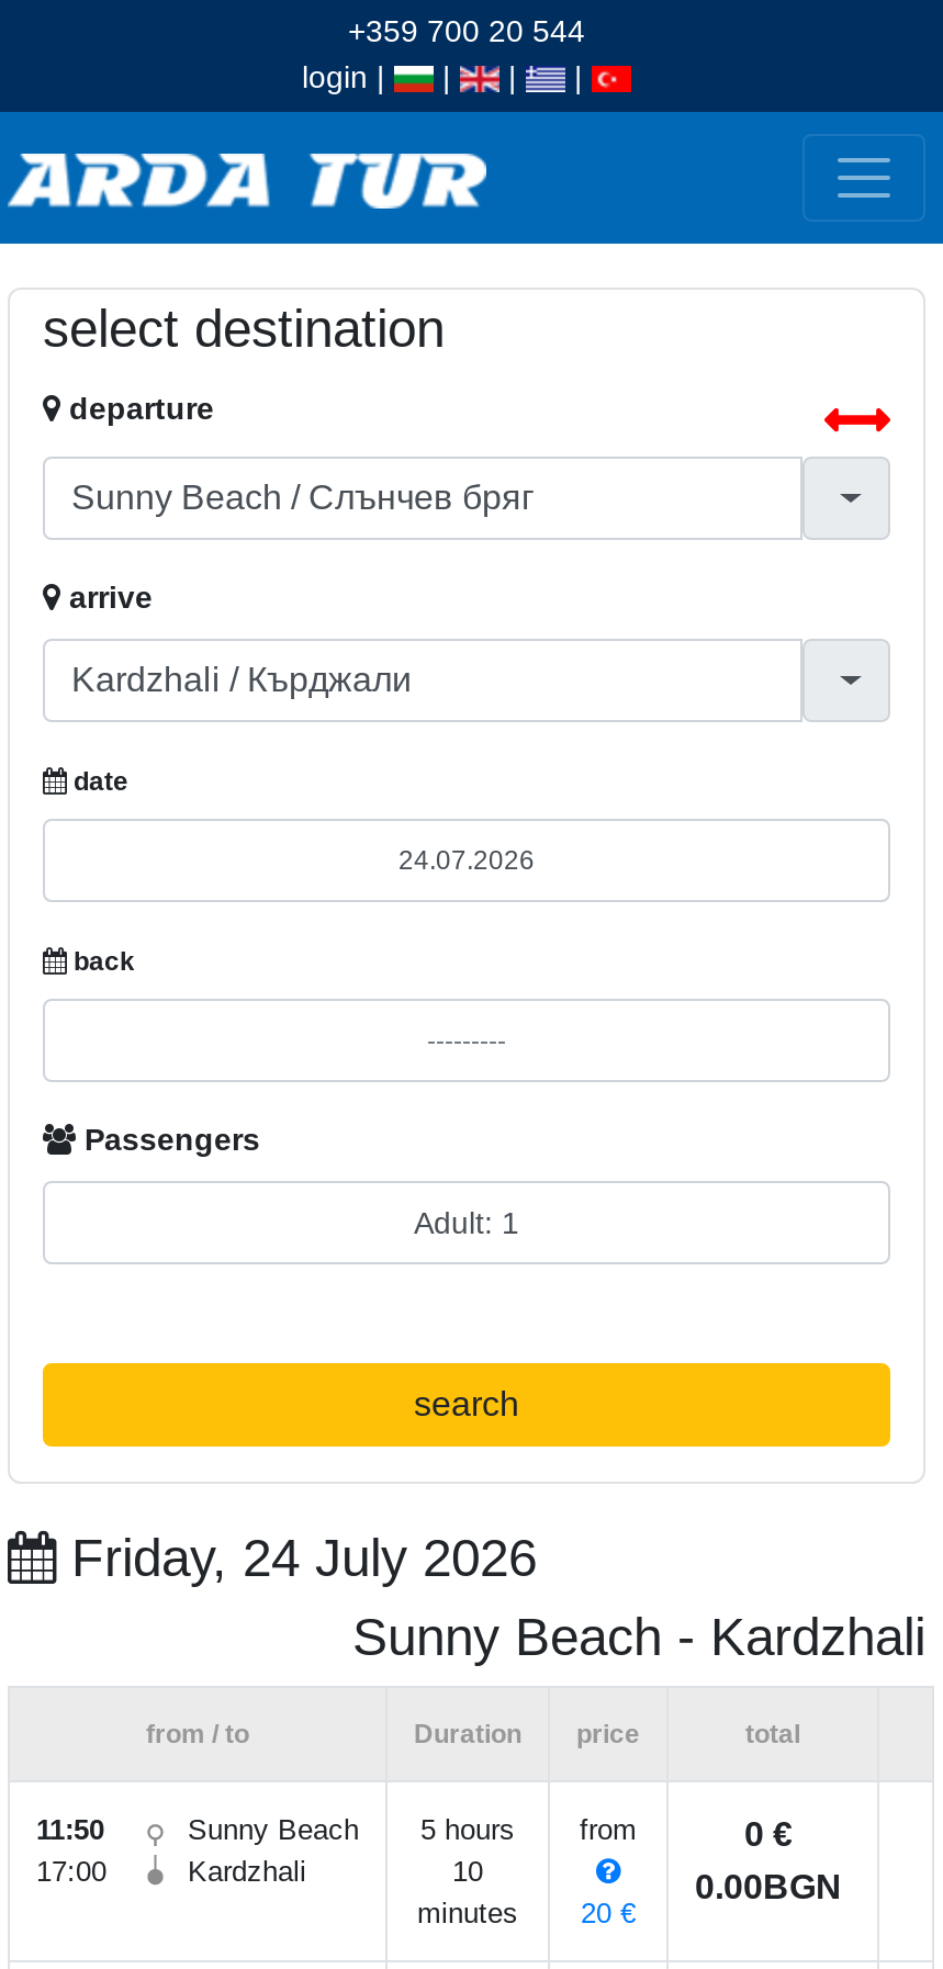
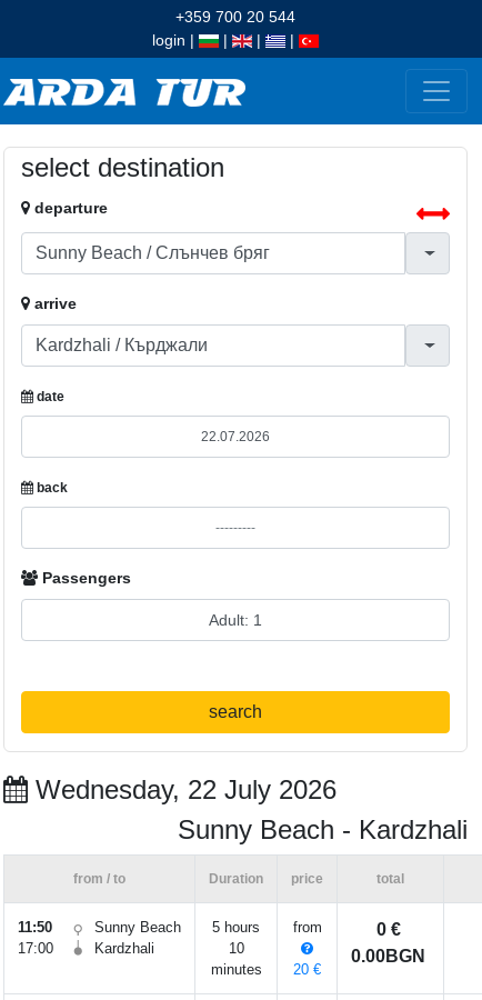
- Friday, 24 July 2026
+ Wednesday, 22 July 2026
